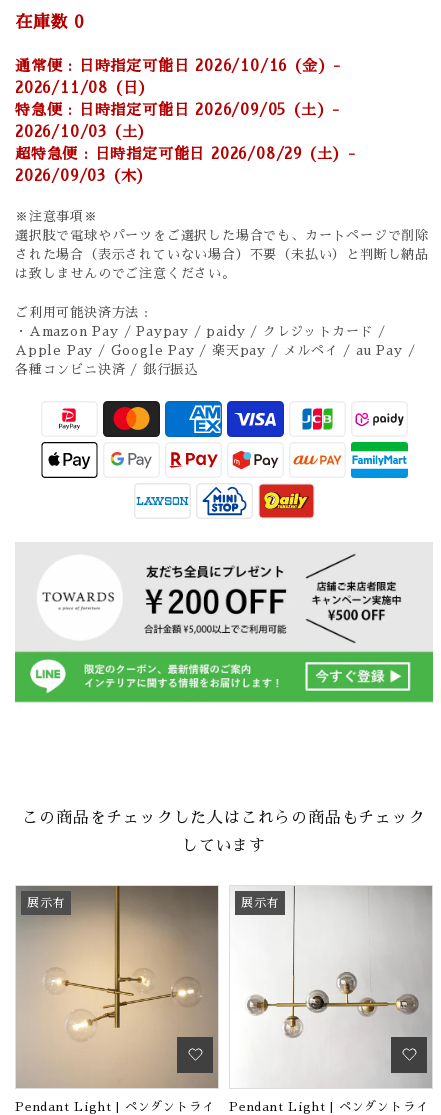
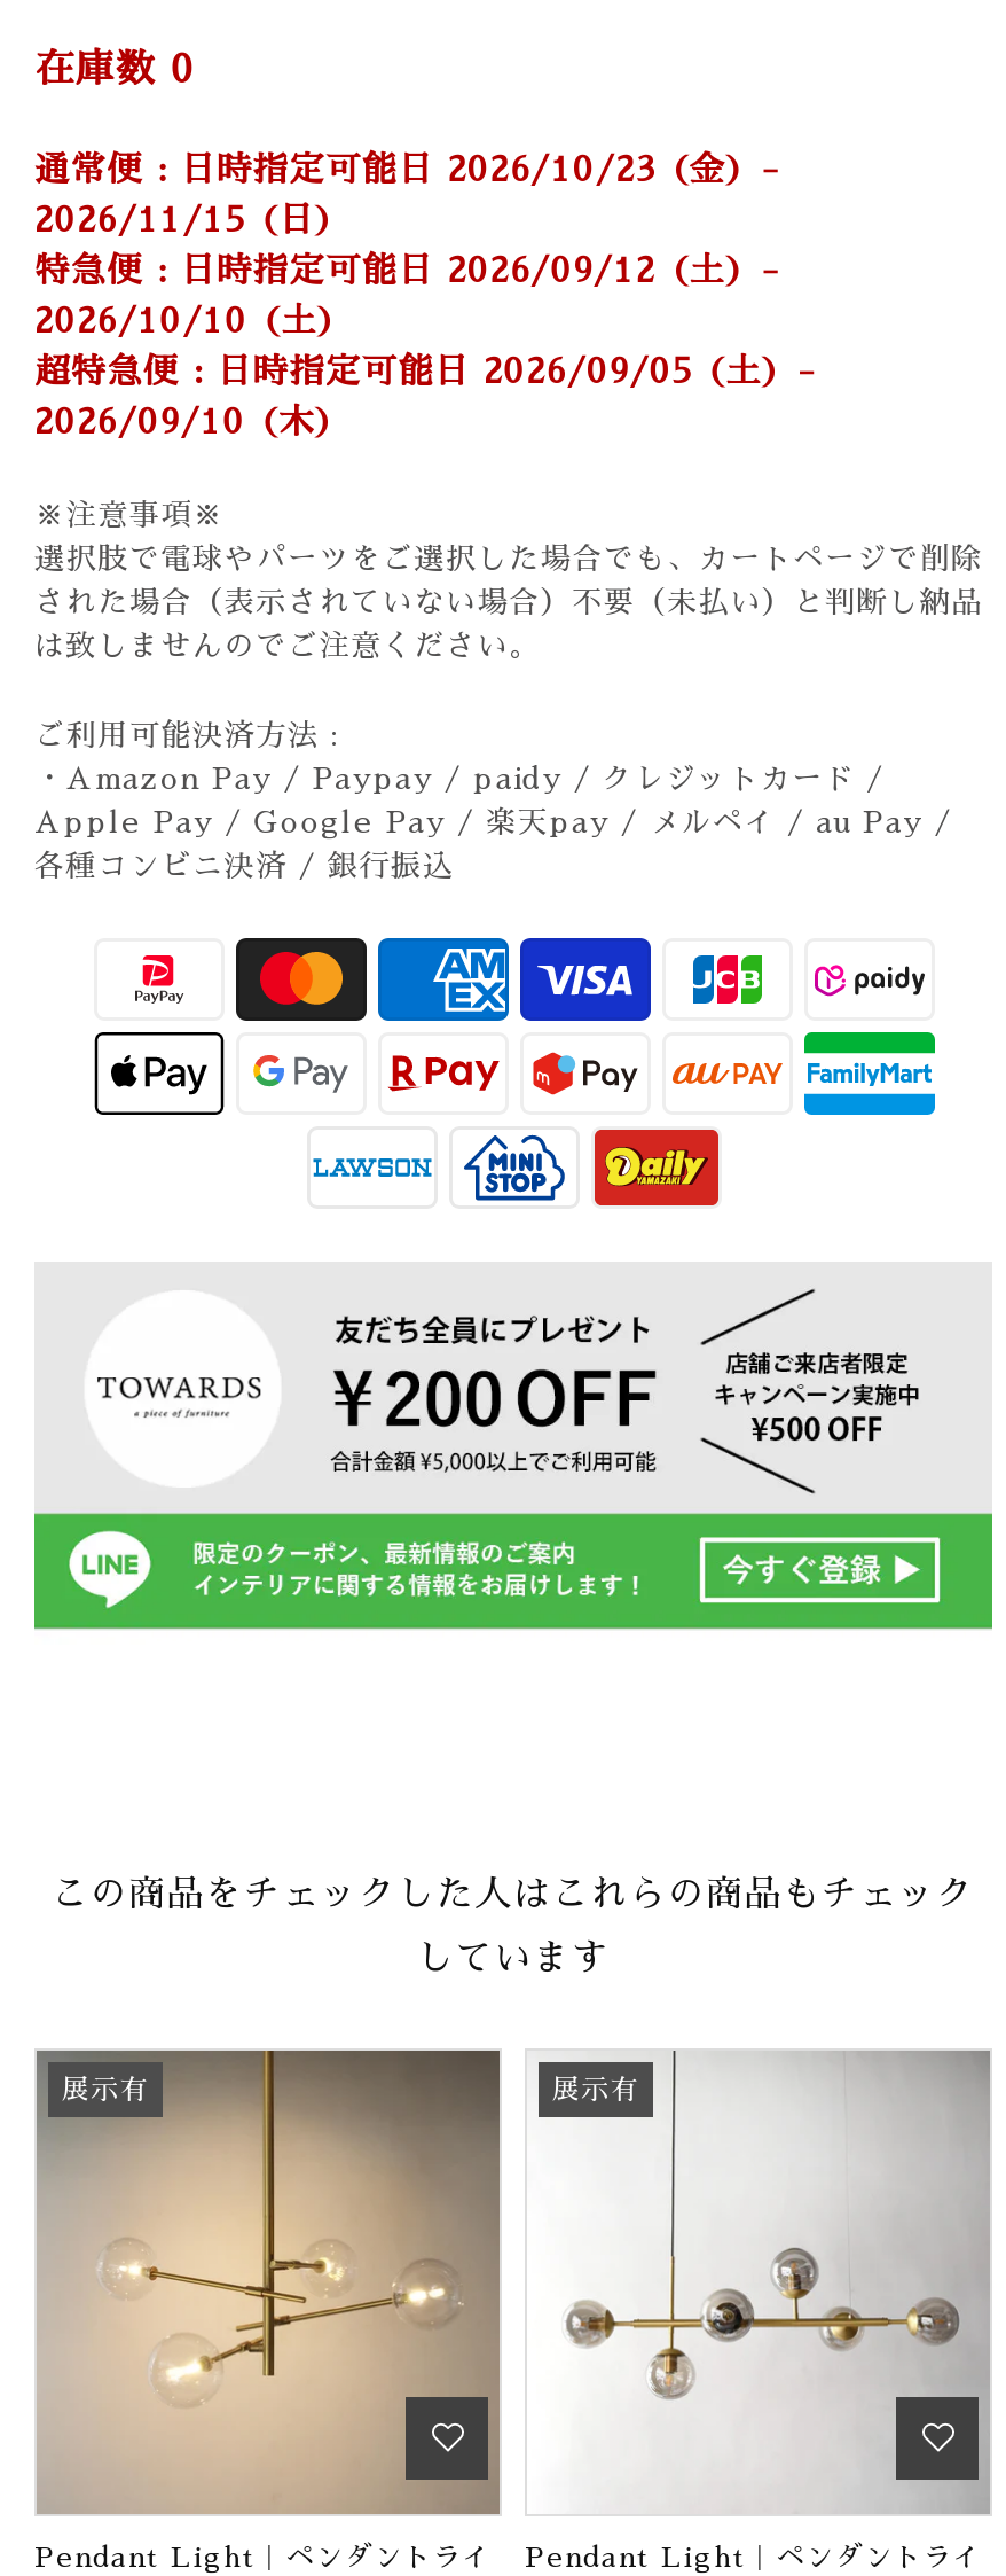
- 通常便 : 日時指定可能日 2026/10/16 (金) -
+ 通常便 : 日時指定可能日 2026/10/23 (金) -

- 2026/11/08 (日)
+ 2026/11/15 (日)

- 特急便 : 日時指定可能日 2026/09/05 (土) -
+ 特急便 : 日時指定可能日 2026/09/12 (土) -

- 2026/10/03 (土)
+ 2026/10/10 (土)

- 超特急便 : 日時指定可能日 2026/08/29 (土) -
+ 超特急便 : 日時指定可能日 2026/09/05 (土) -

- 2026/09/03 (木)
+ 2026/09/10 (木)
